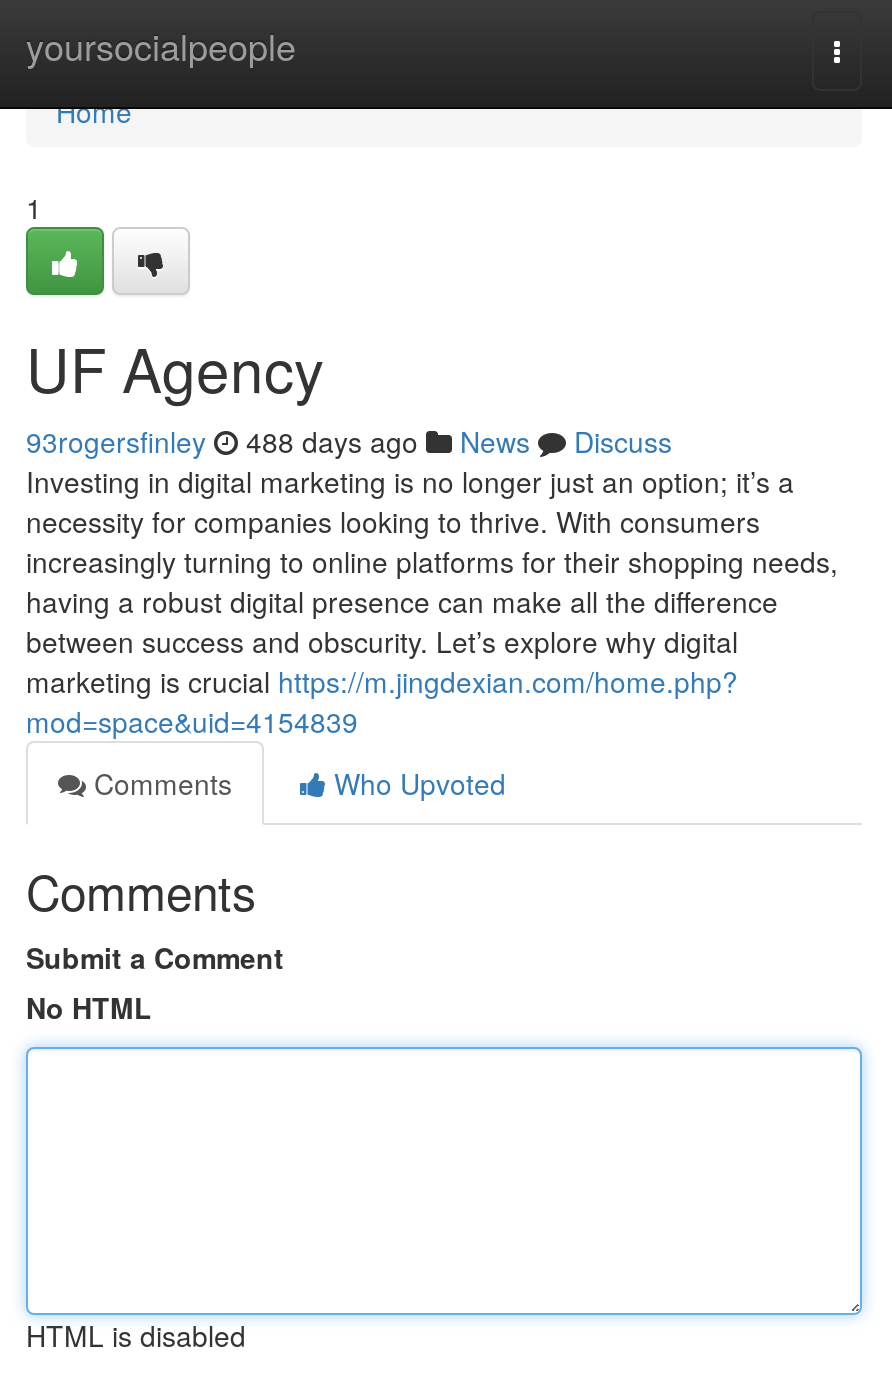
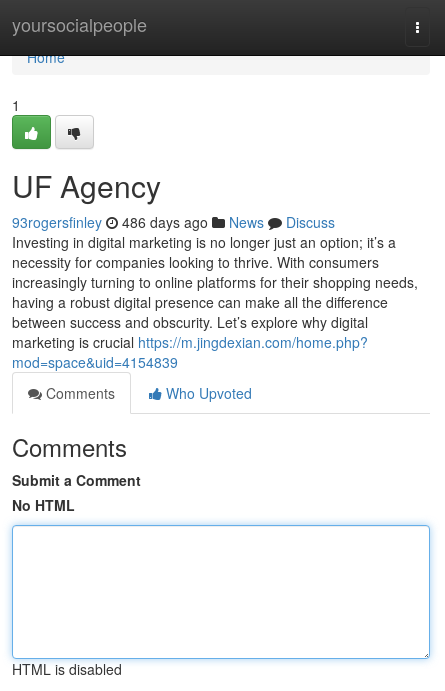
- 93rogersfinley 488 days ago News Discuss
+ 93rogersfinley 486 days ago News Discuss
